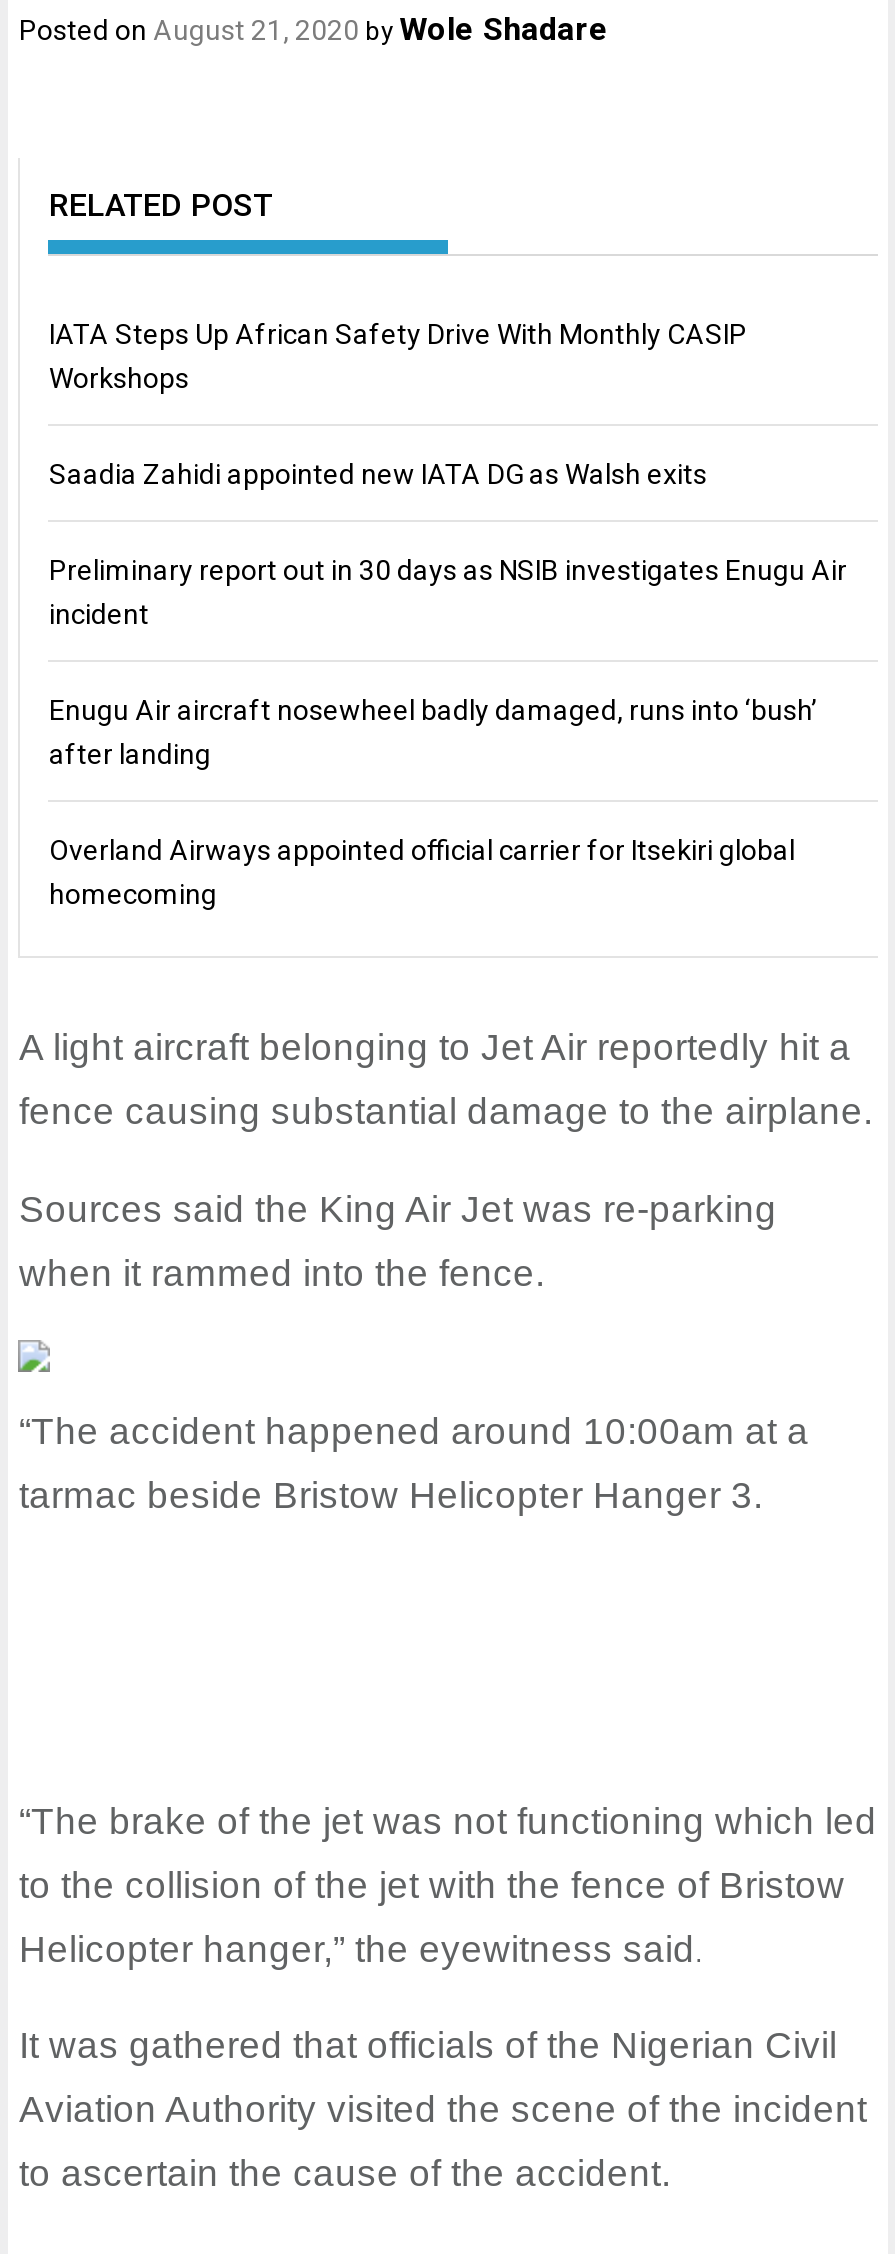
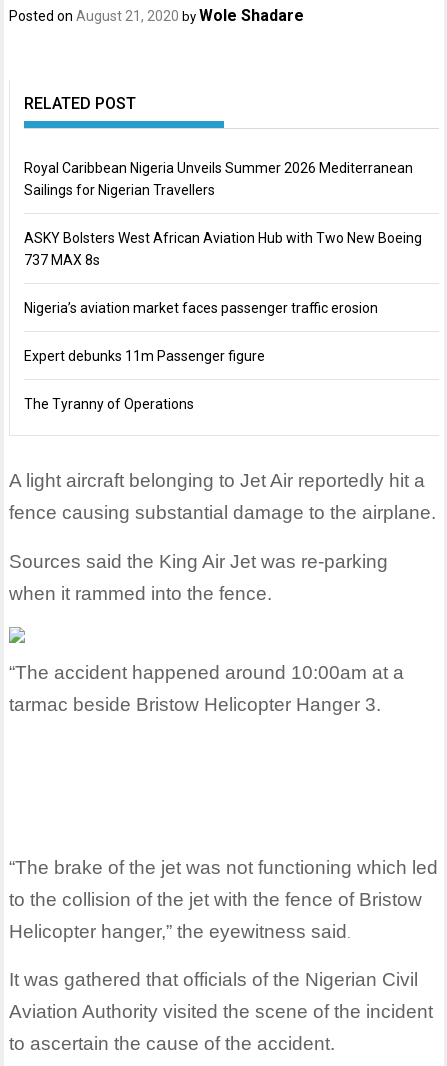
- IATA Steps Up African Safety Drive With Monthly CASIP
- Workshops
+ Royal Caribbean Nigeria Unveils Summer 2026 Mediterranean
+ Sailings for Nigerian Travellers

- Saadia Zahidi appointed new IATA DG as Walsh exits
+ ASKY Bolsters West African Aviation Hub with Two New Boeing
+ 737 MAX 8s

- Preliminary report out in 30 days as NSIB investigates Enugu Air
- incident
+ Nigeria’s aviation market faces passenger traffic erosion

- Enugu Air aircraft nosewheel badly damaged, runs into ‘bush’
- after landing
+ Expert debunks 11m Passenger figure

- Overland Airways appointed official carrier for Itsekiri global
- homecoming
+ The Tyranny of Operations
